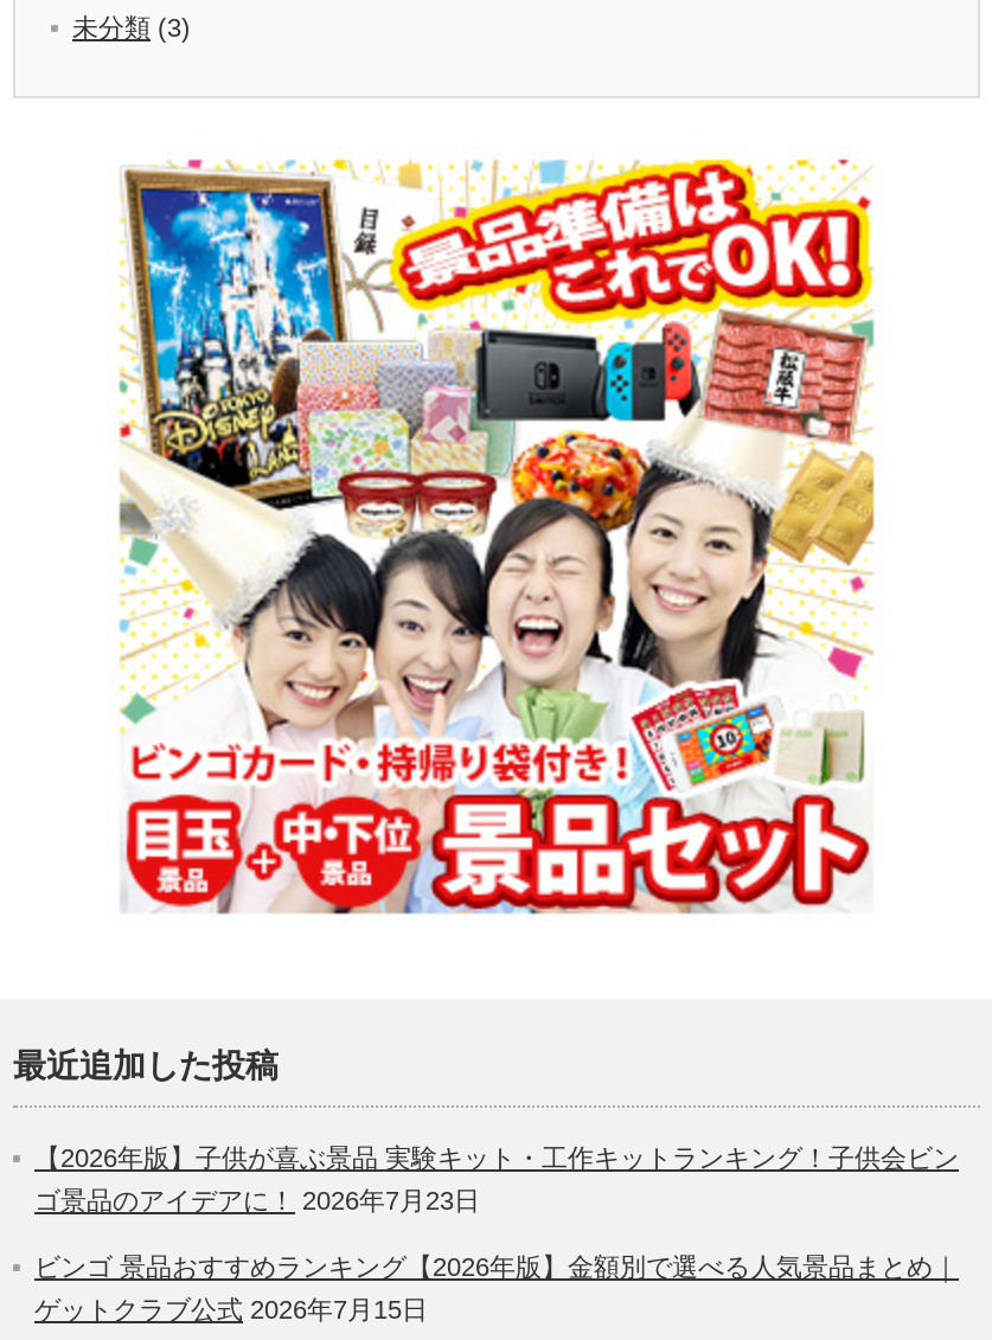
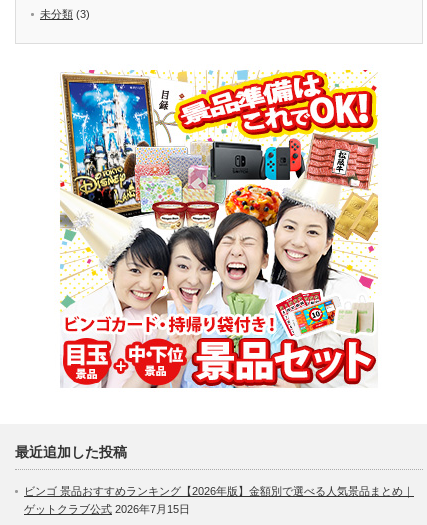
- 【2026年版】子供が喜ぶ景品 実験キット・工作キットランキング！子供会ビン
- ゴ景品のアイデアに！ 2026年7月23日
